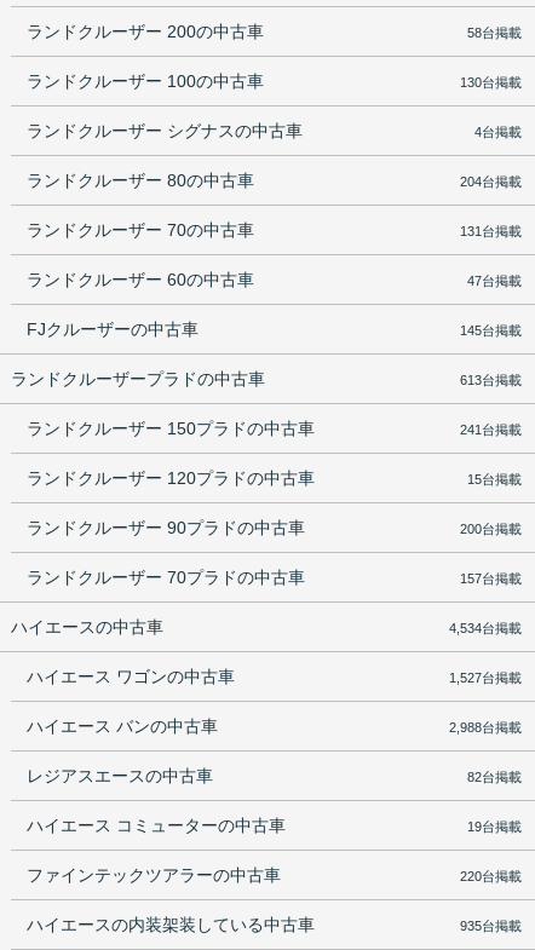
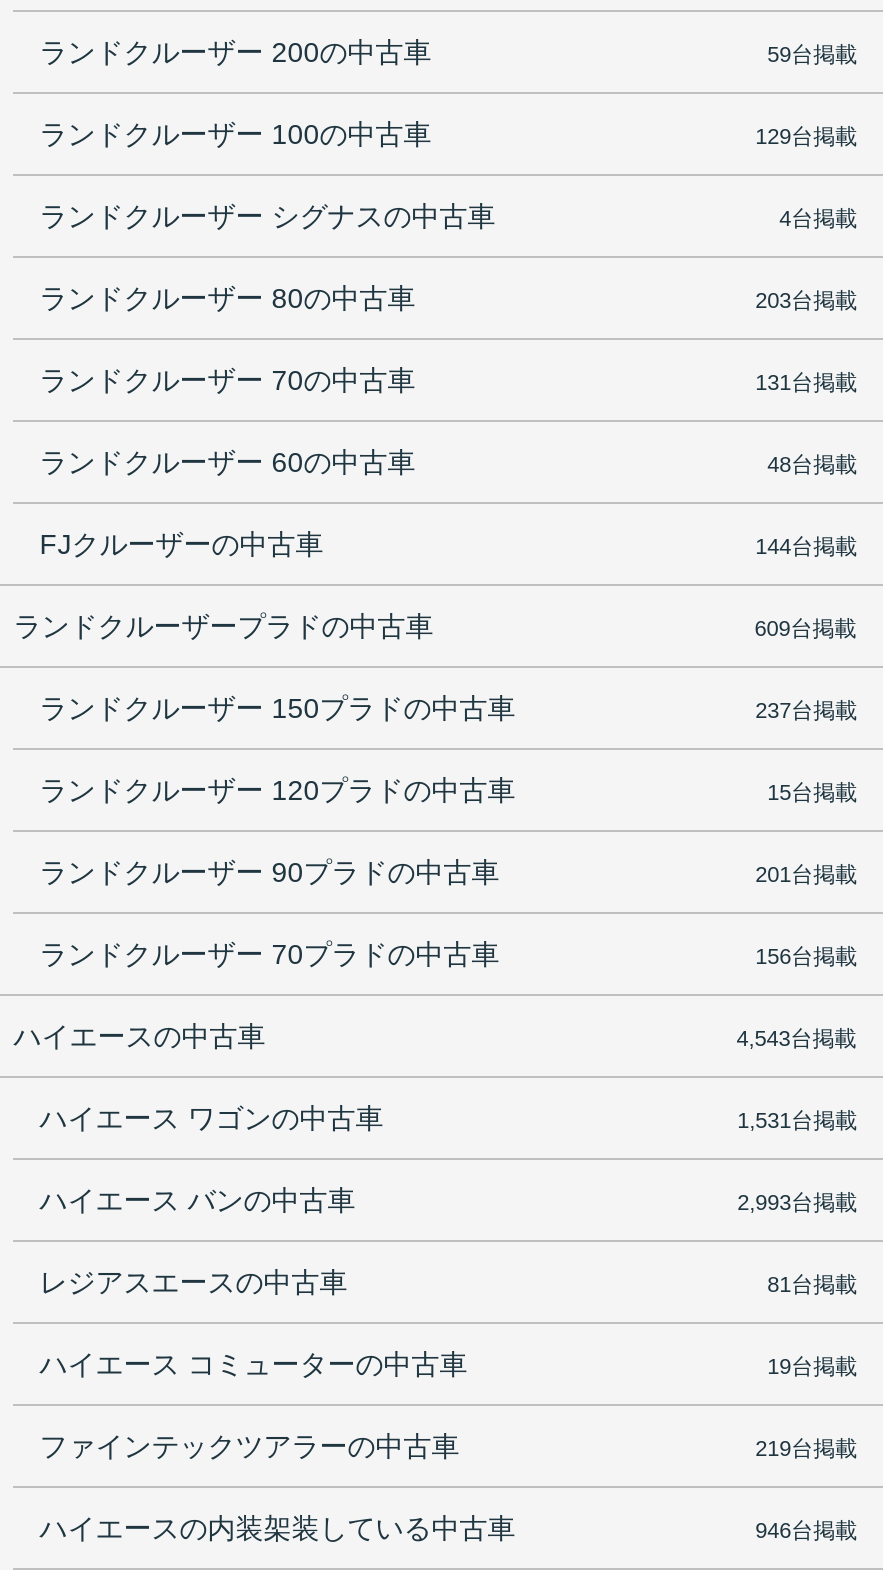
- 58台掲載
+ 59台掲載

- 130台掲載
+ 129台掲載

- 204台掲載
+ 203台掲載

- 47台掲載
+ 48台掲載

- 145台掲載
+ 144台掲載

- 613台掲載
+ 609台掲載

- 241台掲載
+ 237台掲載

- 200台掲載
+ 201台掲載

- 157台掲載
+ 156台掲載

- 4,534台掲載
+ 4,543台掲載

- 1,527台掲載
+ 1,531台掲載

- 2,988台掲載
+ 2,993台掲載

- 82台掲載
+ 81台掲載

- 220台掲載
+ 219台掲載

- 935台掲載
+ 946台掲載
